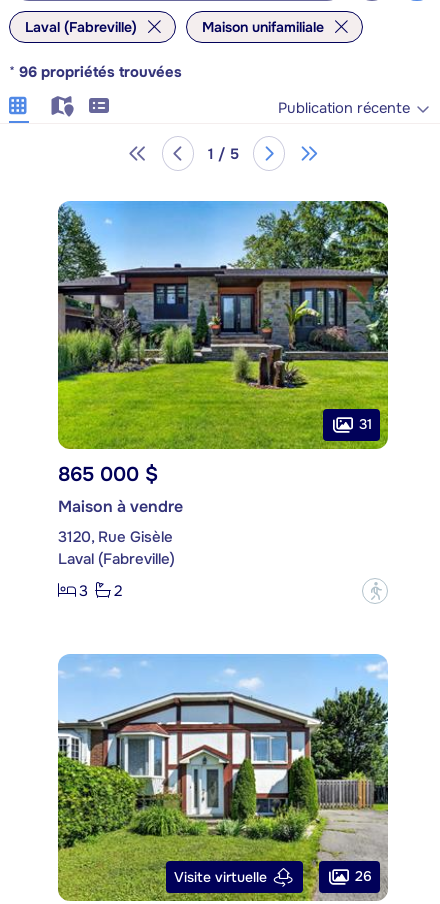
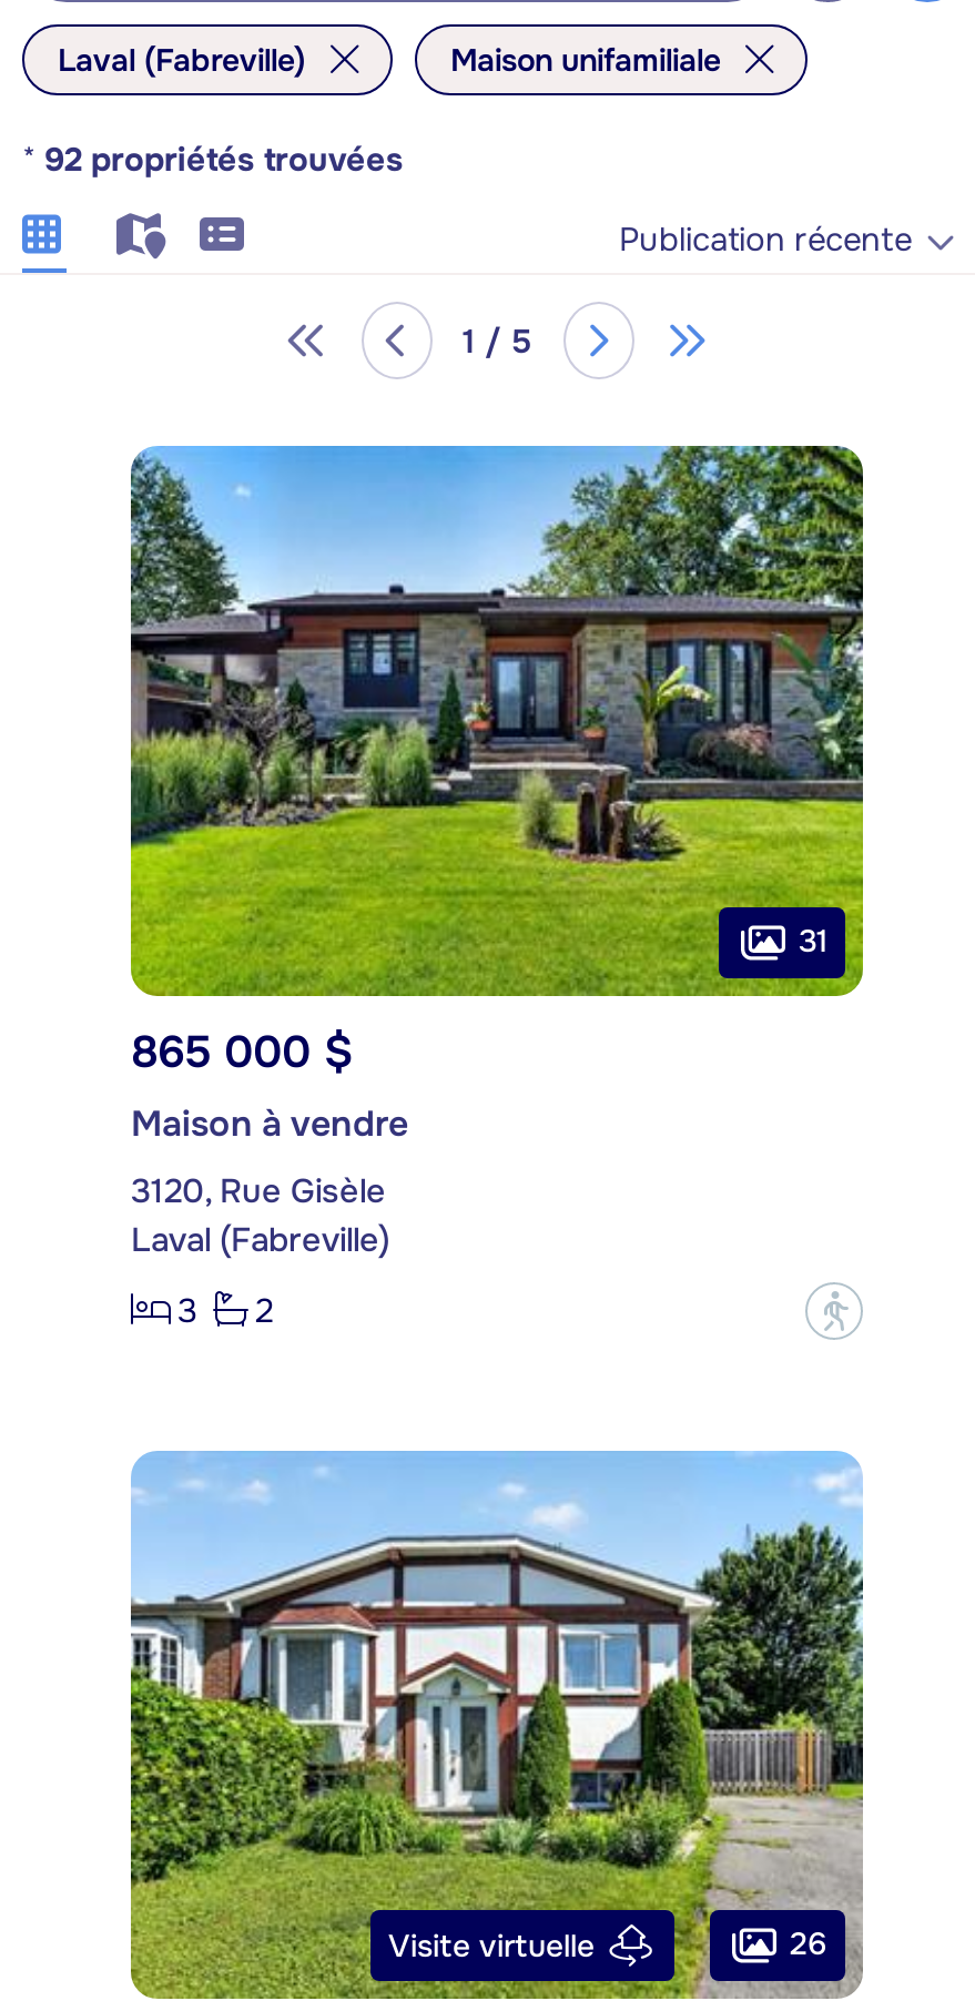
- * 96 propriétés trouvées
+ * 92 propriétés trouvées
